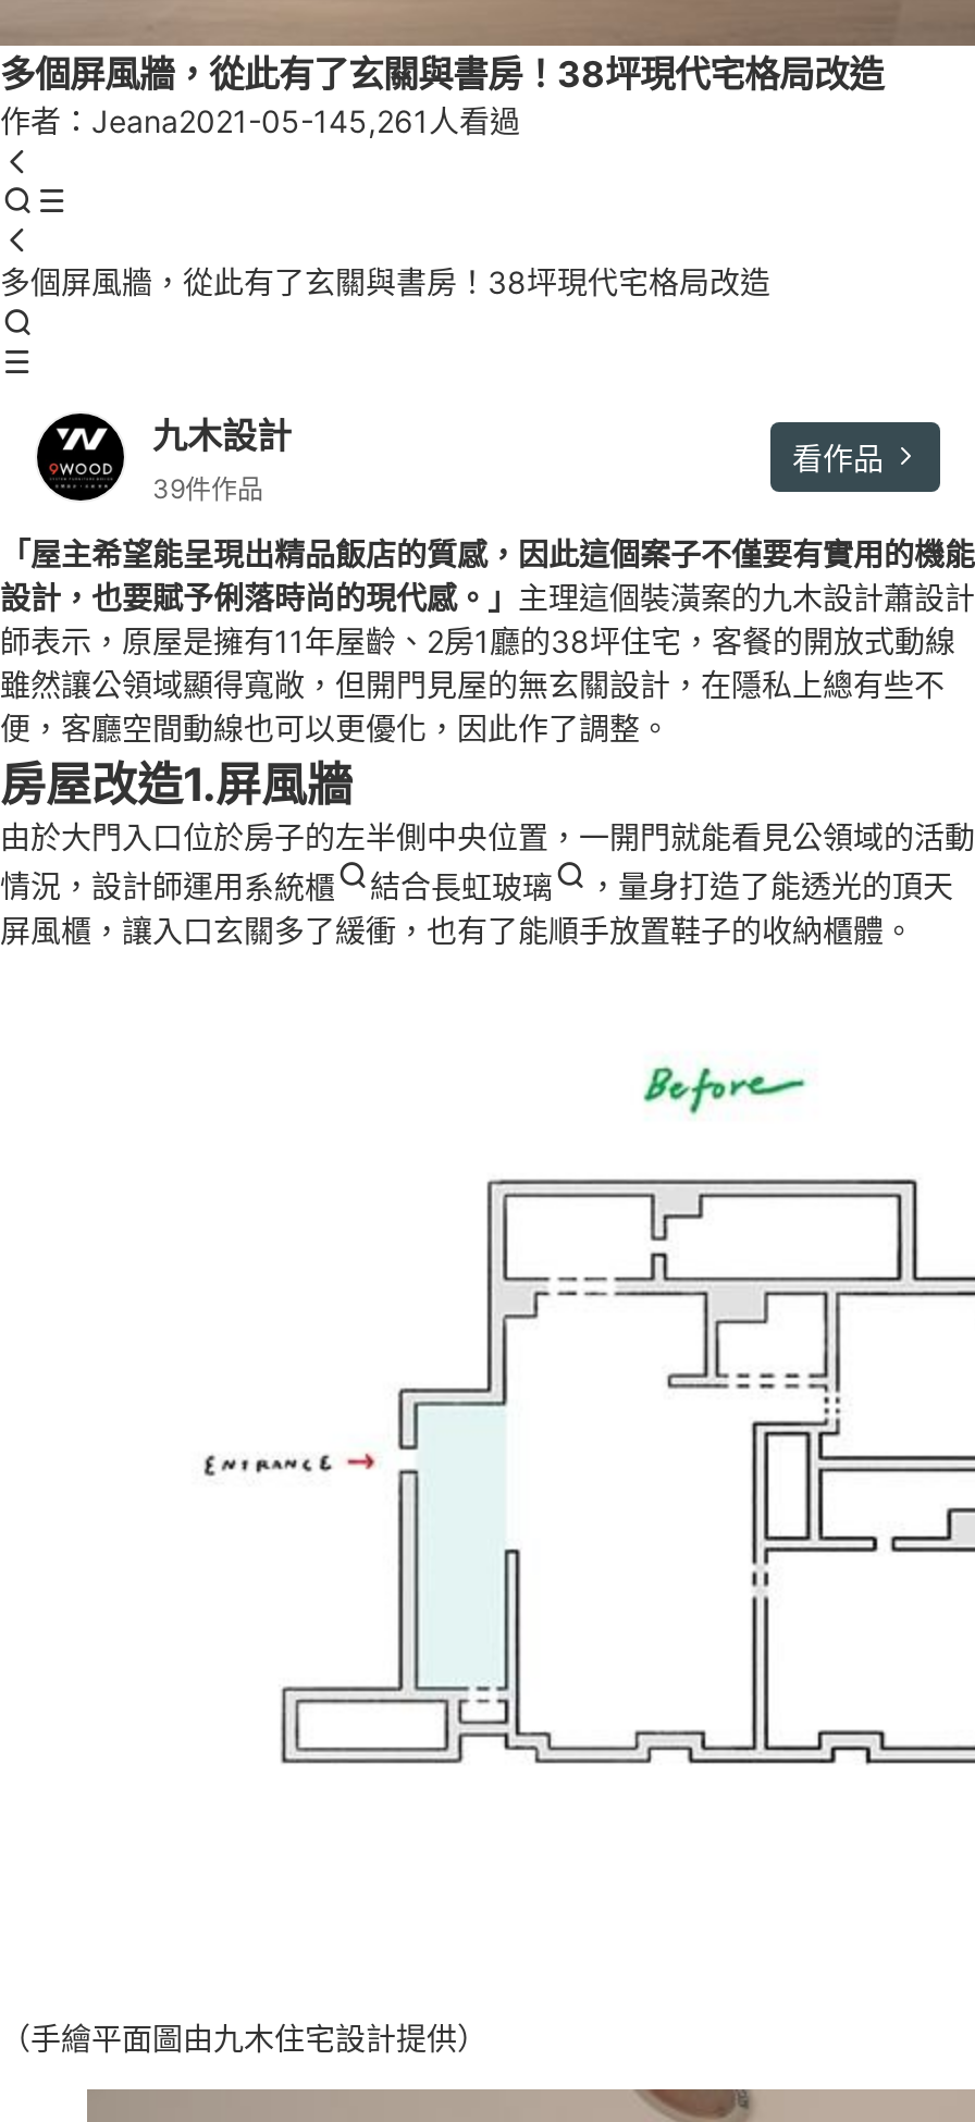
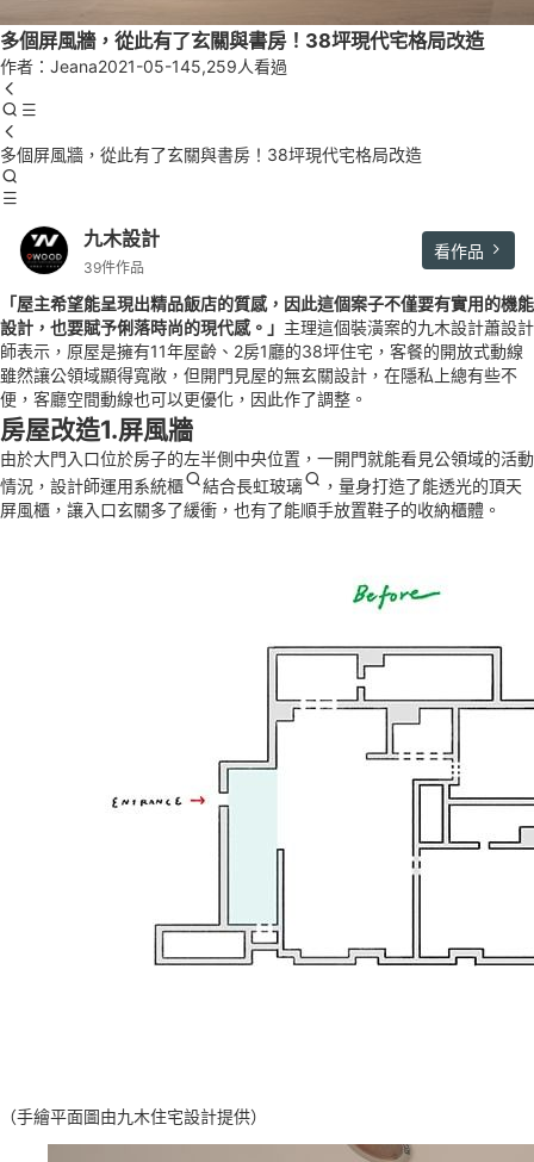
- 作者：Jeana2021-05-145,261人看過
+ 作者：Jeana2021-05-145,259人看過
